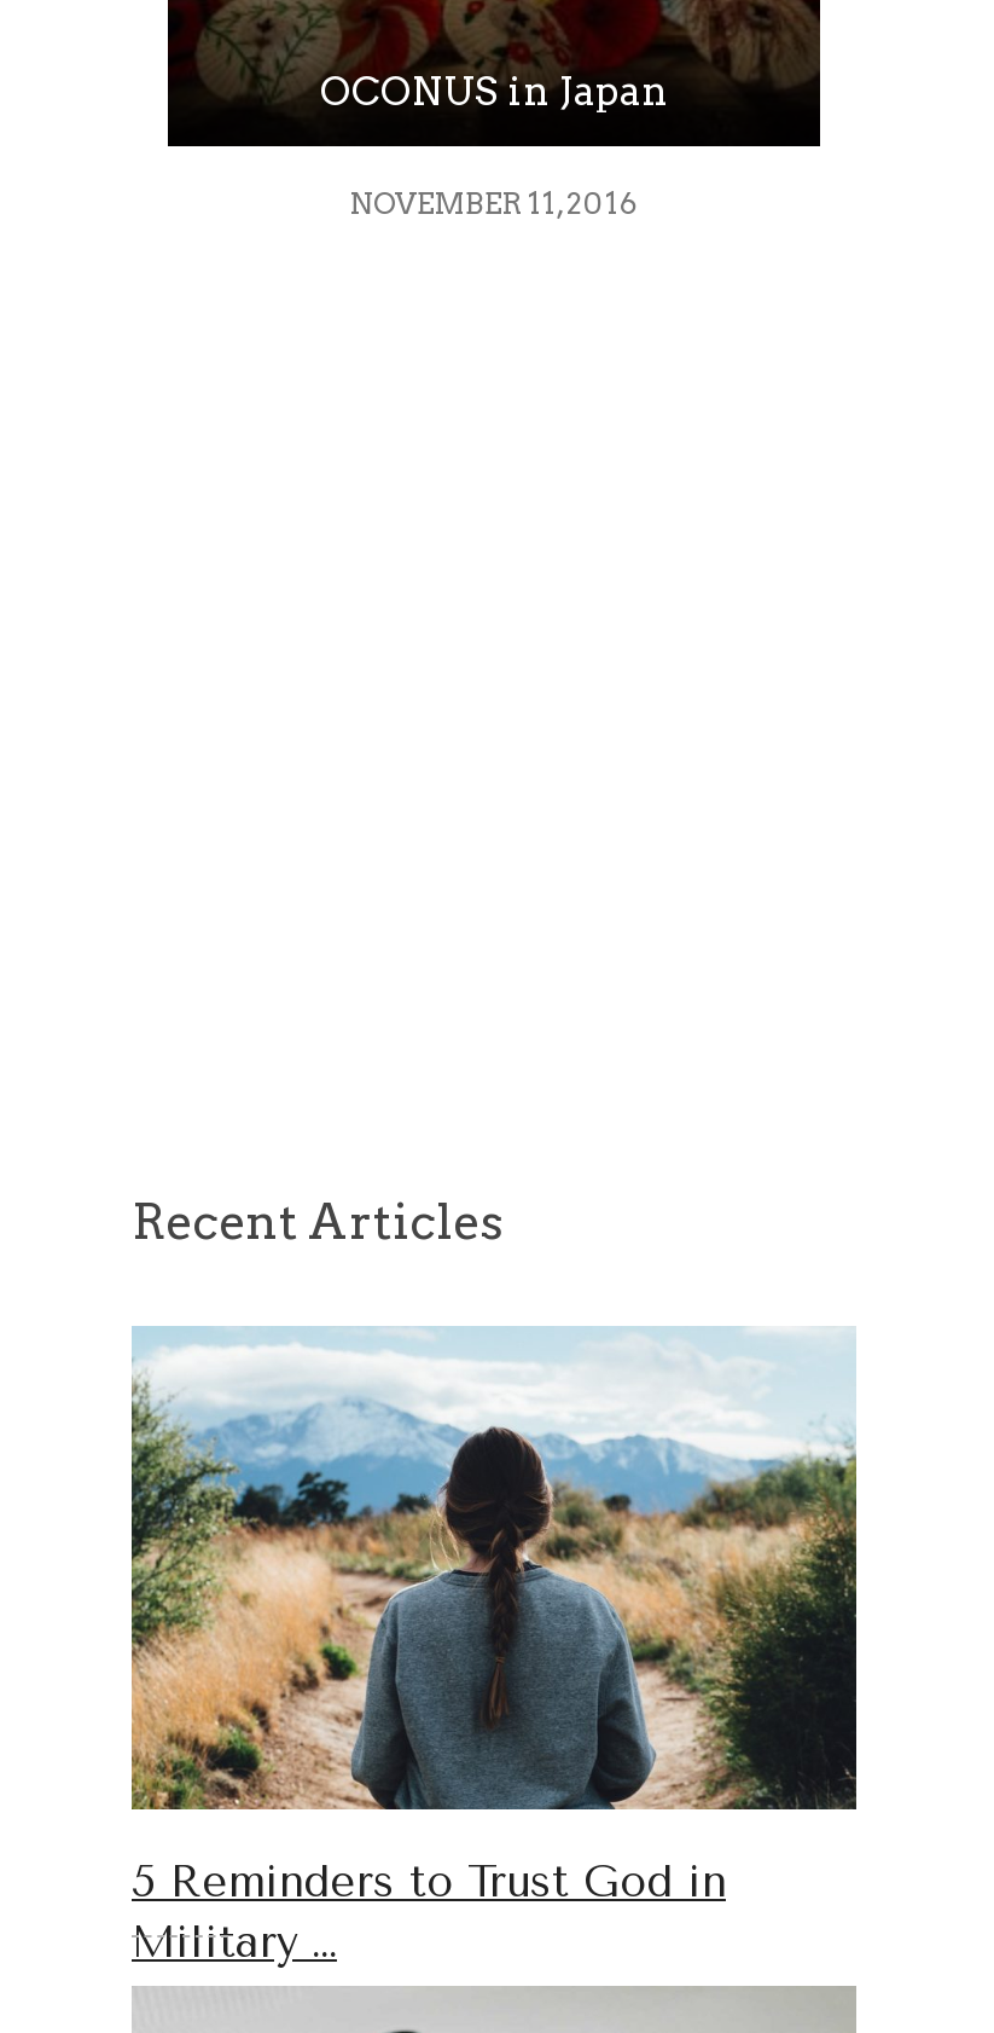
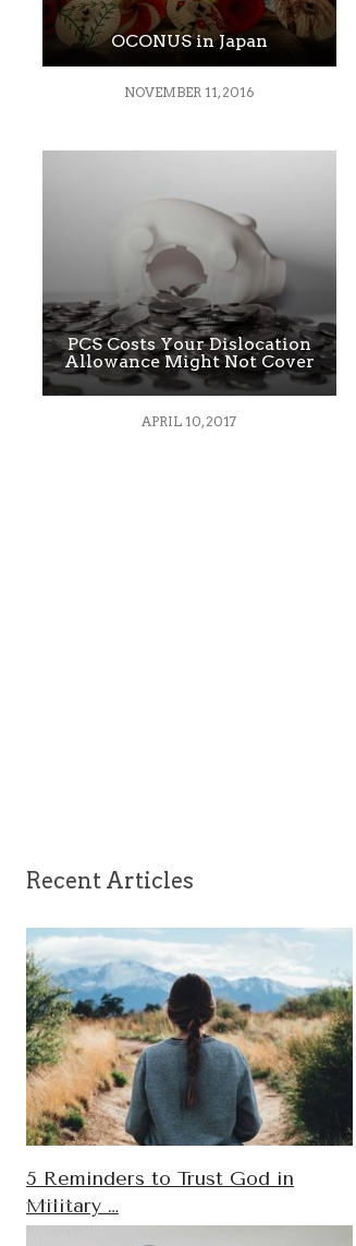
+ [image]
+ PCS Costs Your Dislocation
+ Allowance Might Not Cover
+ APRIL 10, 2017
